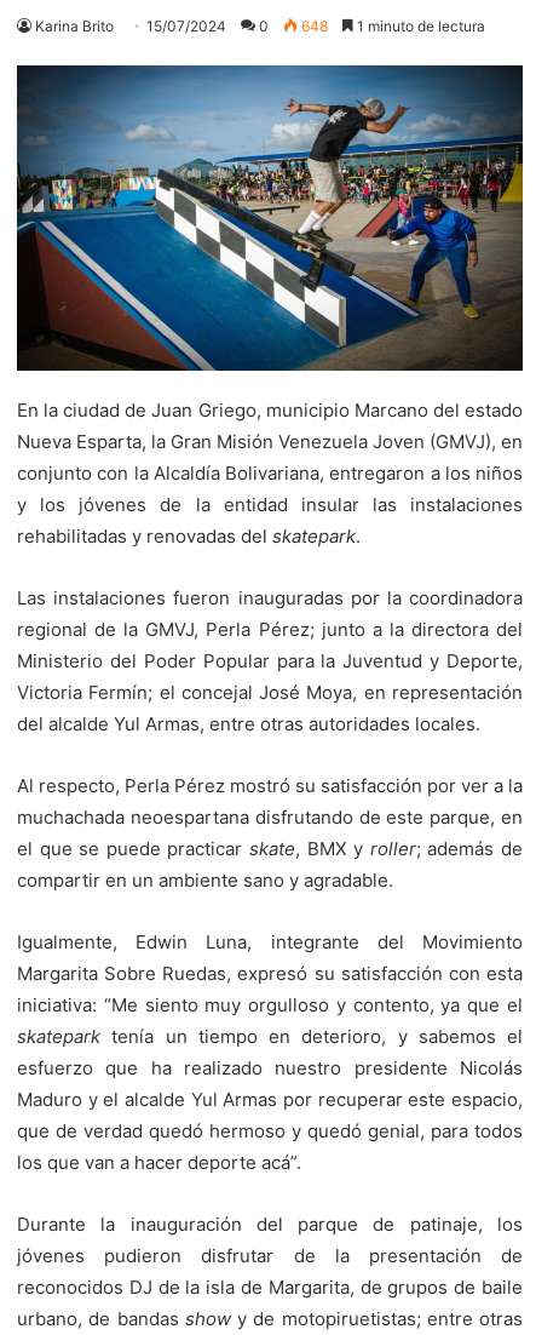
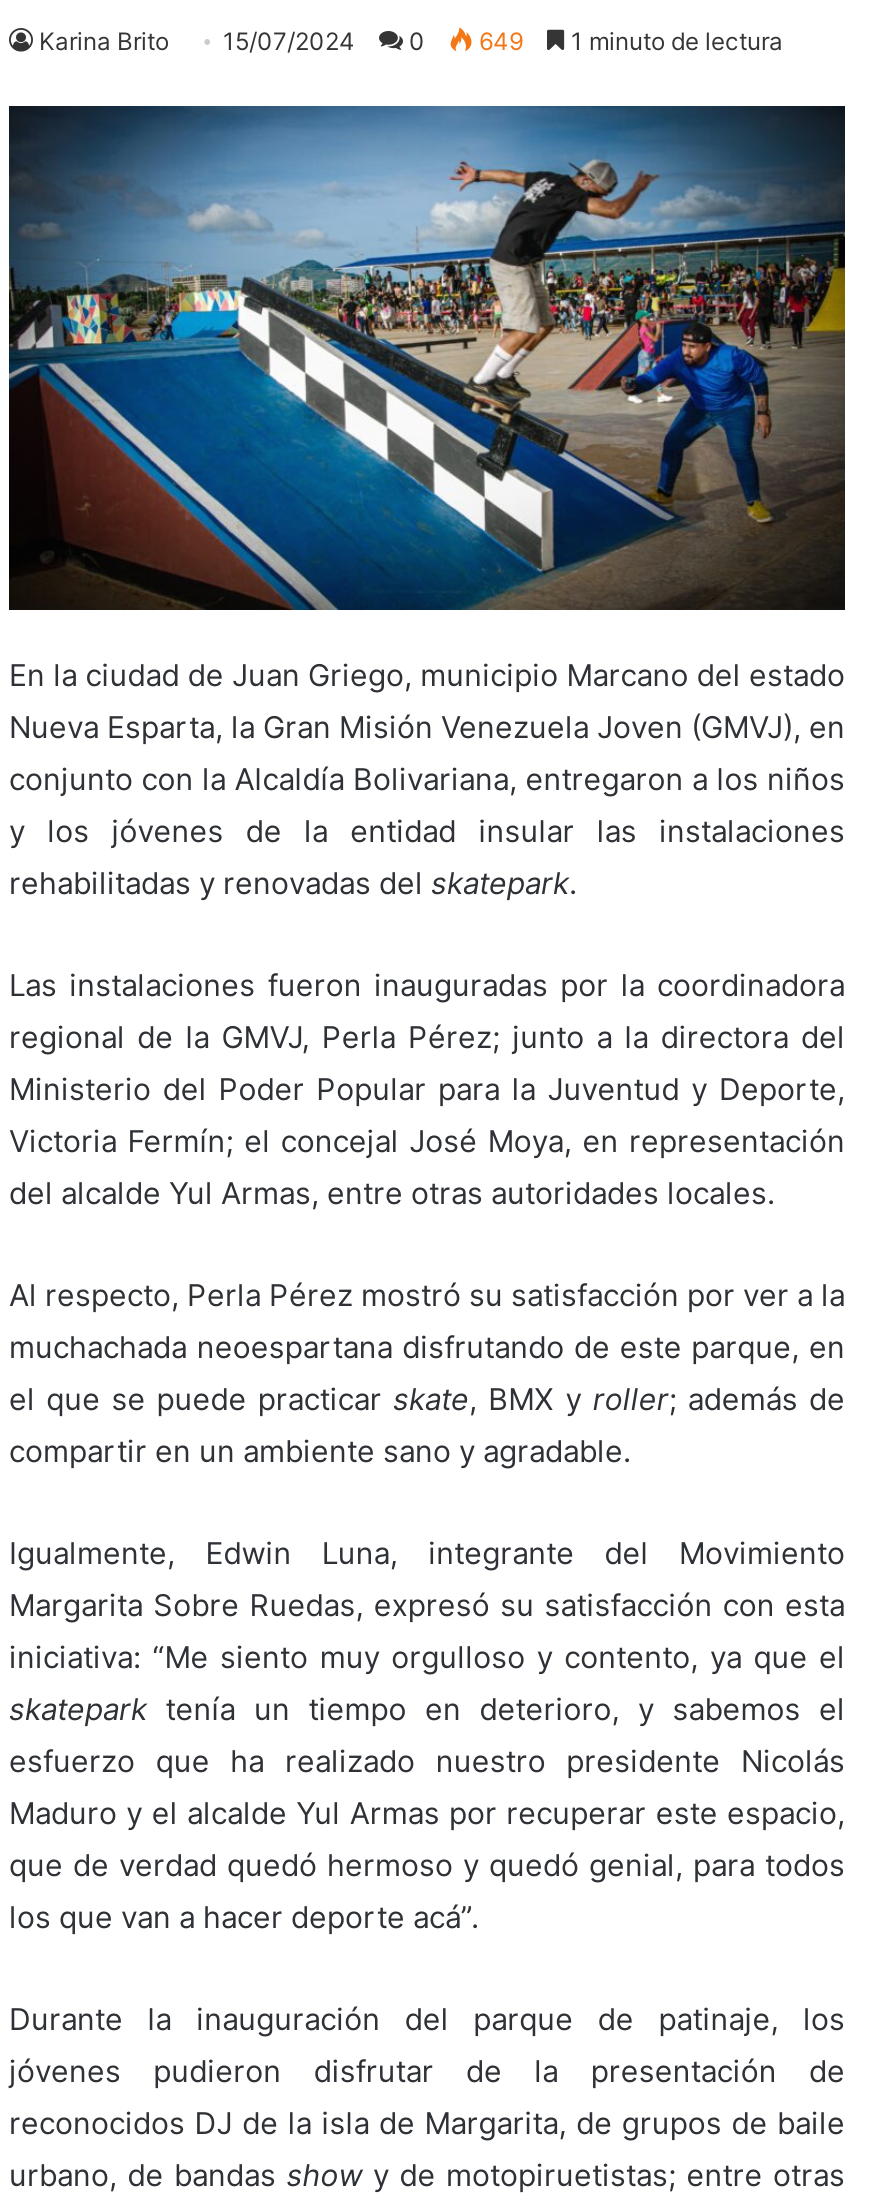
- Karina Brito 15/07/2024 0 648 1 minuto de lectura
+ Karina Brito 15/07/2024 0 649 1 minuto de lectura
